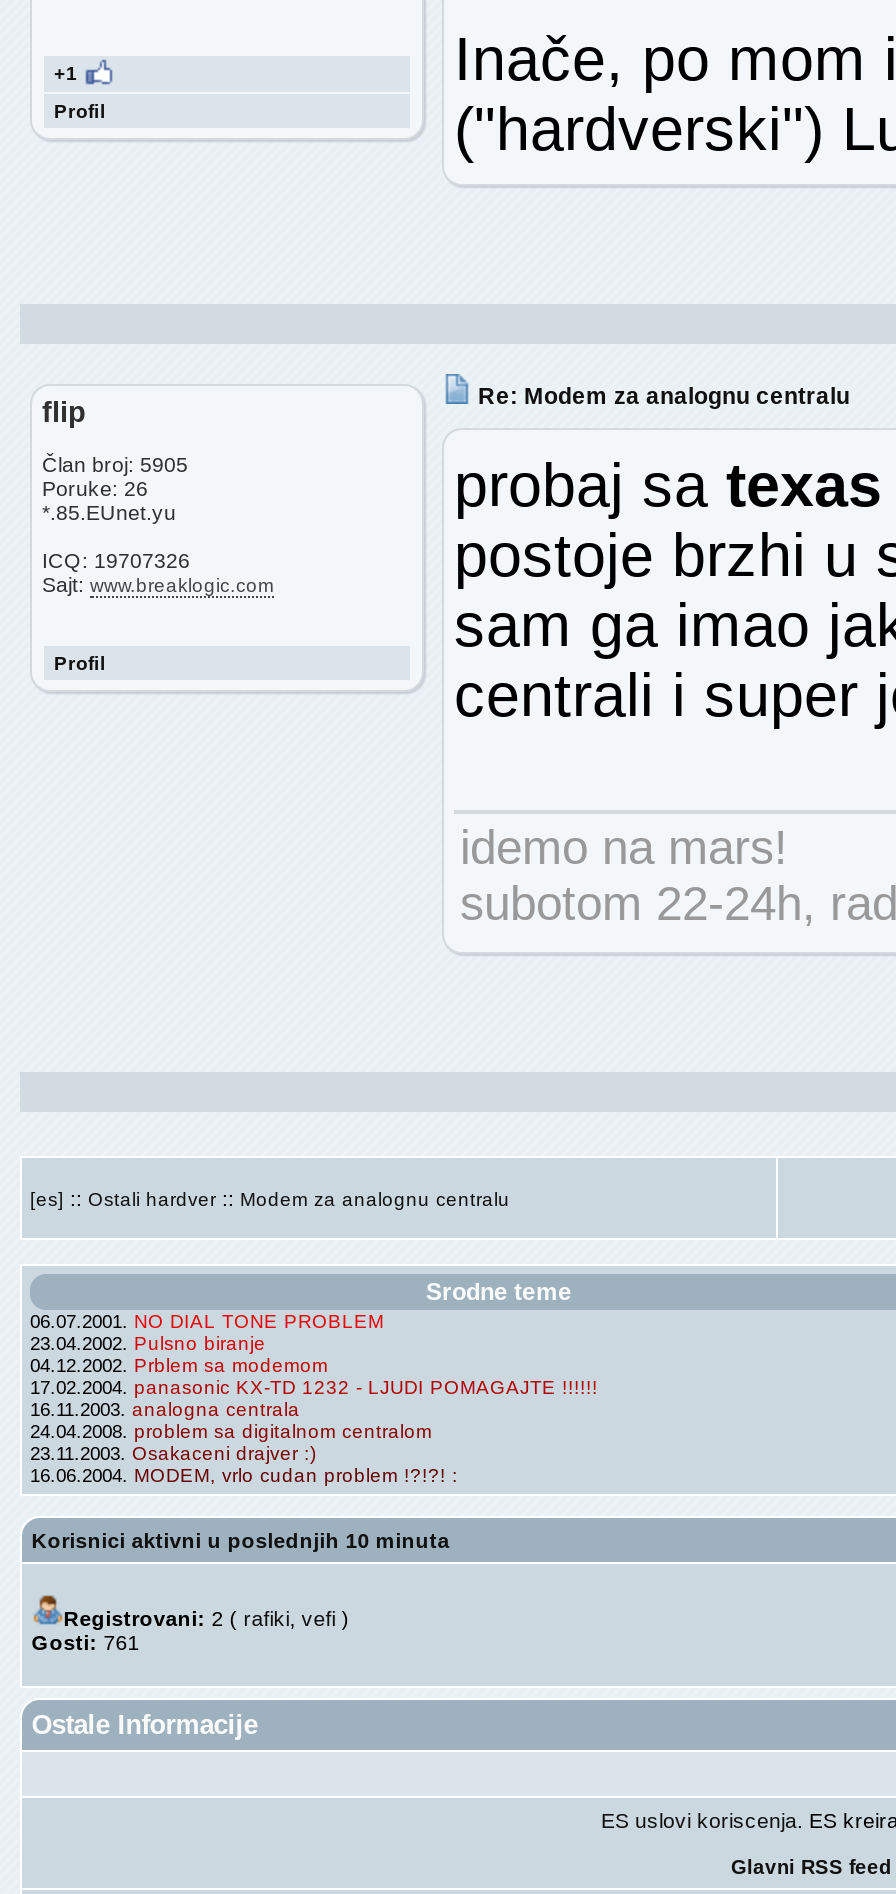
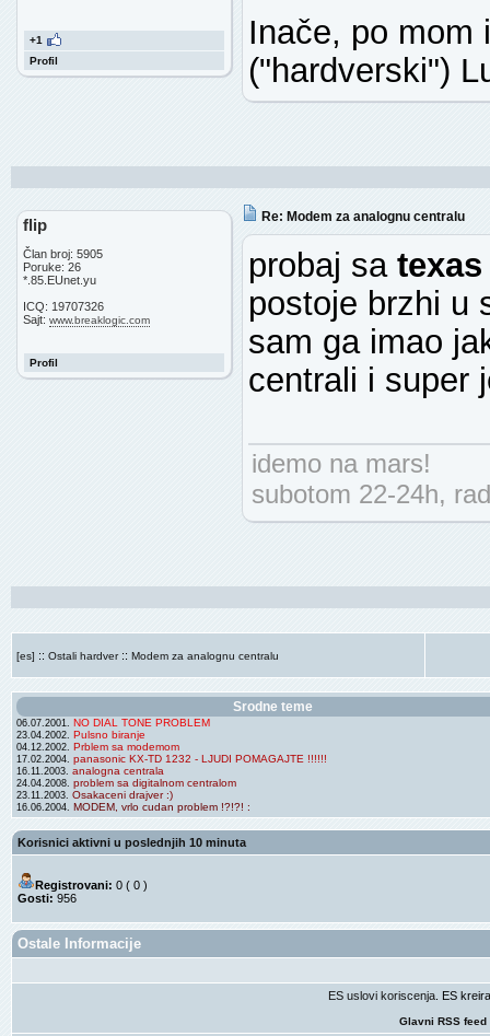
- Registrovani: 2 (rafiki, vefi)
- Gosti:761
+ Registrovani: 0 ( 0 )
+ Gosti:956
